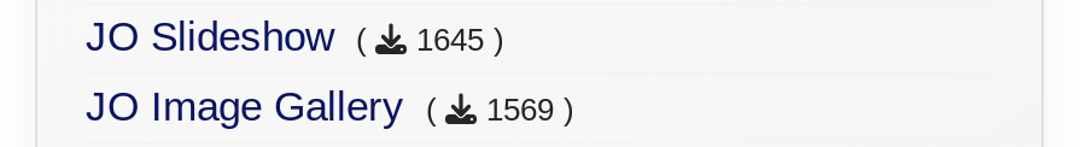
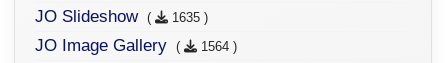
- JO Slideshow ( 1645 )
+ JO Slideshow ( 1635 )

- JO Image Gallery ( 1569 )
+ JO Image Gallery ( 1564 )
